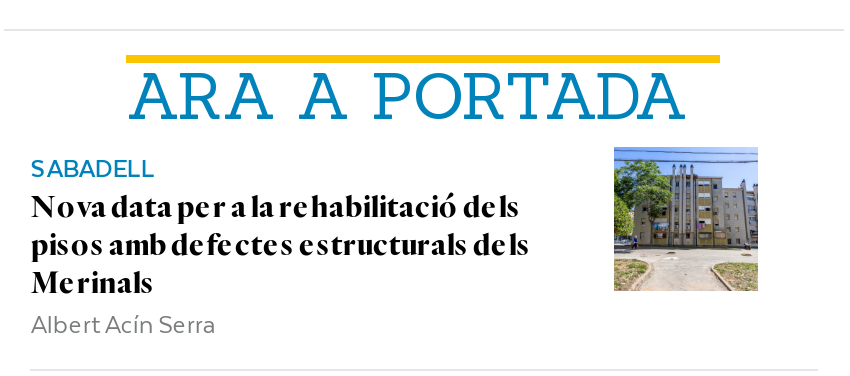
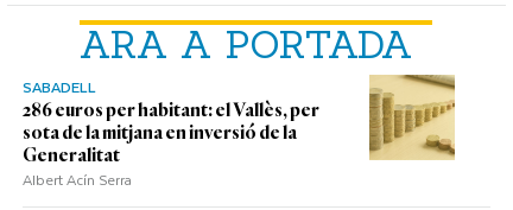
- [image]
+ [image]

- Nova data per a la rehabilitació dels
- pisos amb defectes estructurals dels
- Merinals
+ 286 euros per habitant: el Vallès, per
+ sota de la mitjana en inversió de la
+ Generalitat
